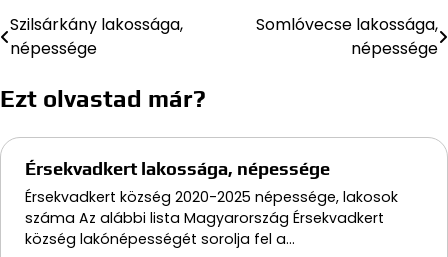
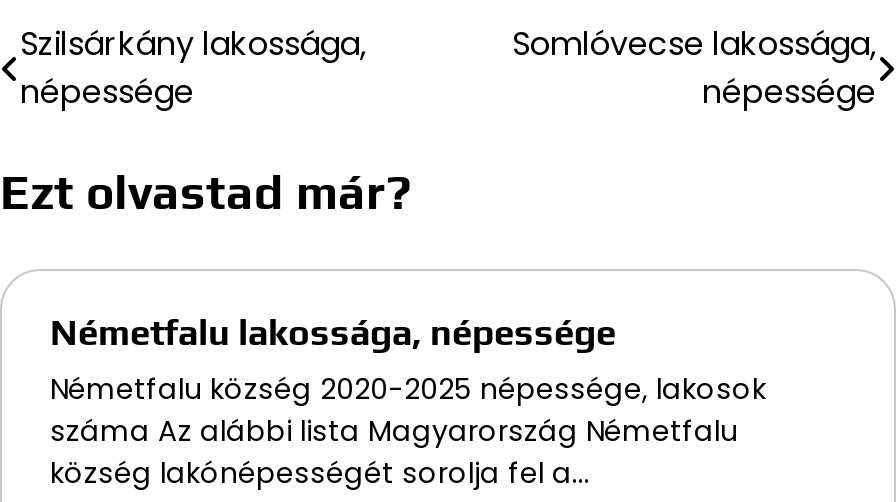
- Érsekvadkert lakossága, népessége
+ Németfalu lakossága, népessége

- Érsekvadkert község 2020-2025 népessége, lakosok
+ Németfalu község 2020-2025 népessége, lakosok

- száma Az alábbi lista Magyarország Érsekvadkert
+ száma Az alábbi lista Magyarország Németfalu
